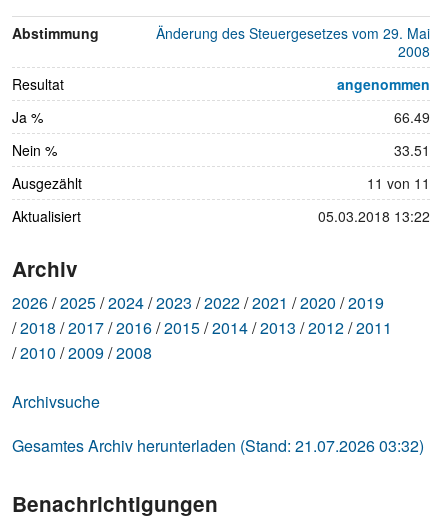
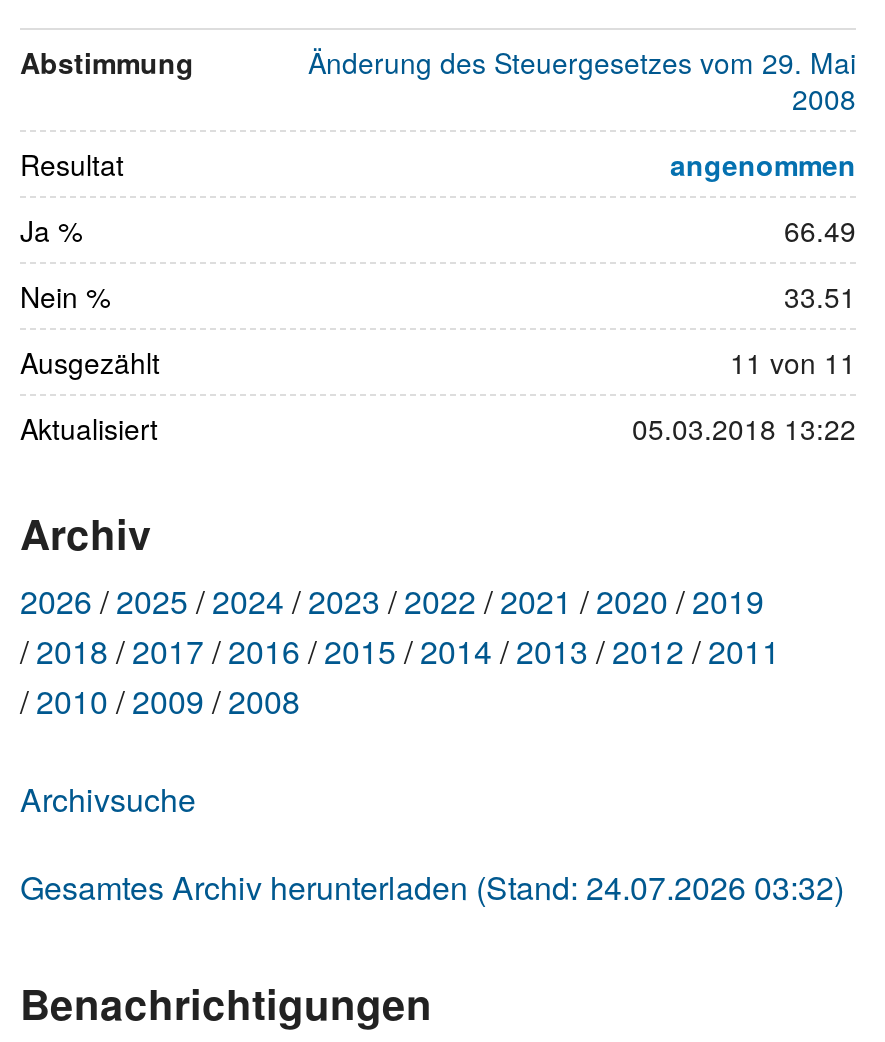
- Gesamtes Archiv herunterladen (Stand: 21.07.2026 03:32)
+ Gesamtes Archiv herunterladen (Stand: 24.07.2026 03:32)
